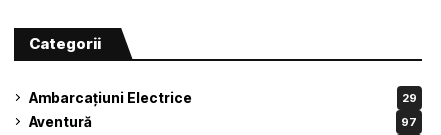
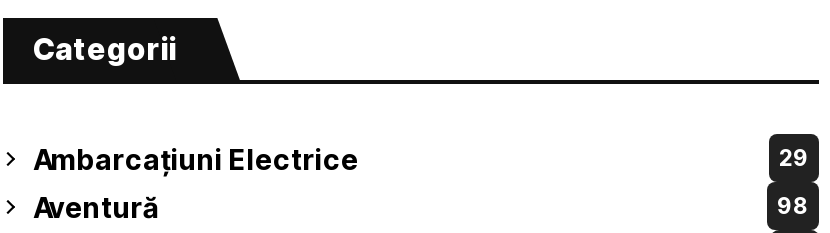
- 97
+ 98
